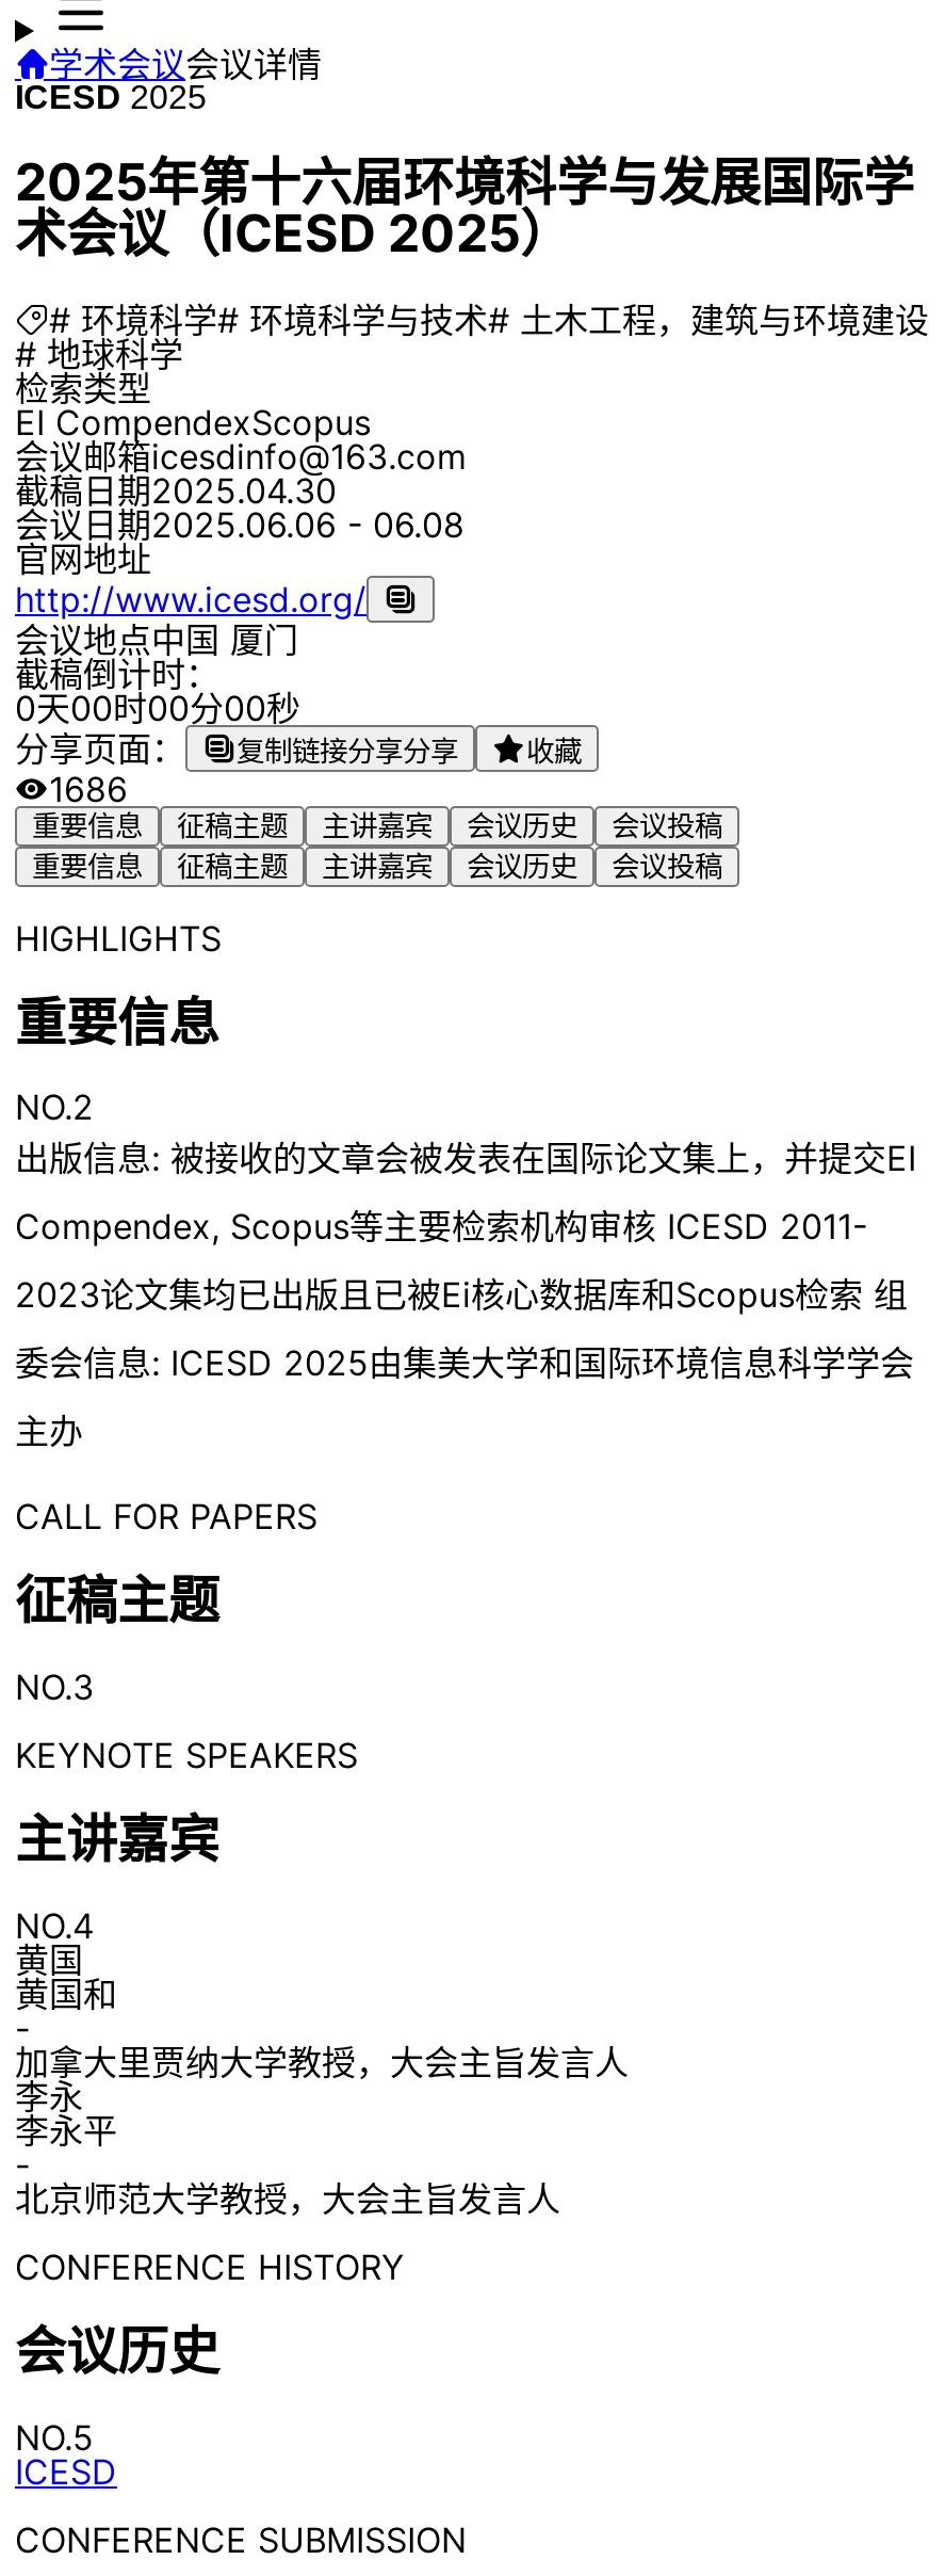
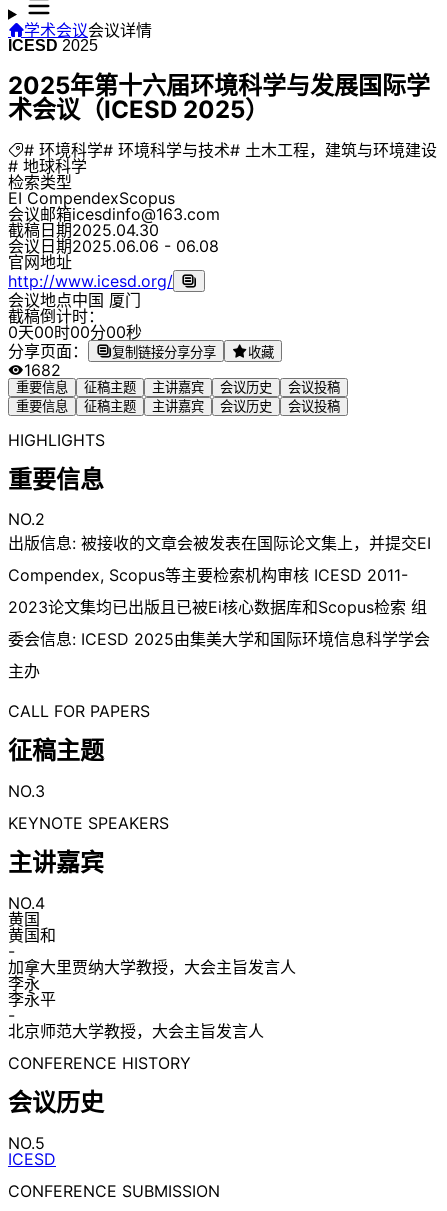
- 1686
+ 1682
